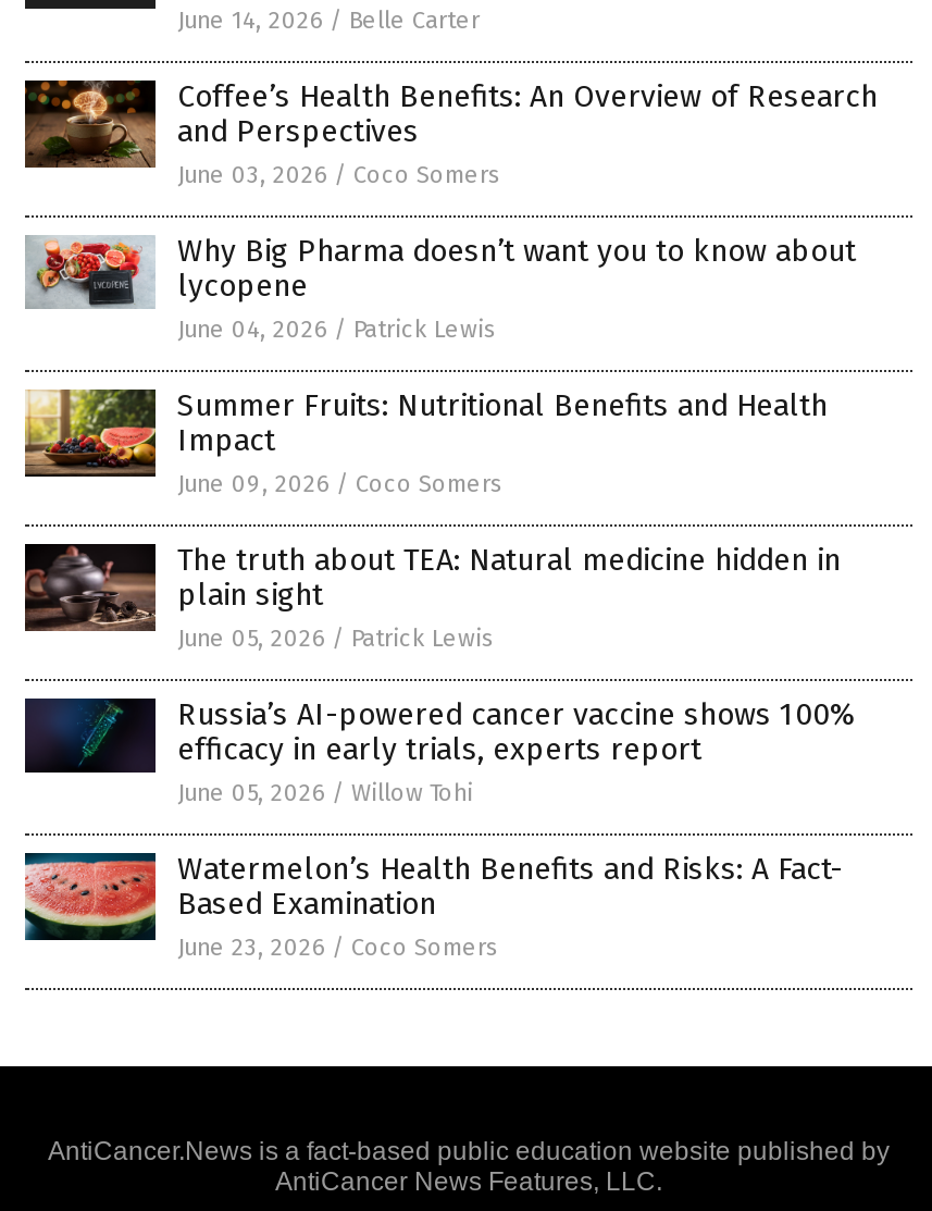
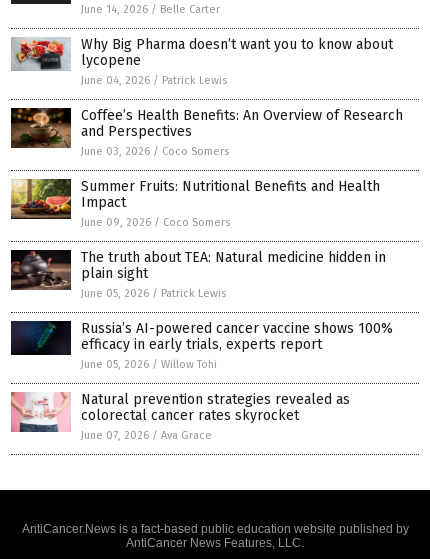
moved down: [image] | Coffee’s Health Benefits: An Overview of Research | and Perspectives | June 03, 2026 / Coco Somers

moved up: [image] | Why Big Pharma doesn’t want you to know about | lycopene | June 04, 2026 / Patrick Lewis

- [image]
- Watermelon’s Health Benefits and Risks: A Fact-
- Based Examination
- June 23, 2026 / Coco Somers
+ [image]
+ Natural prevention strategies revealed as
+ colorectal cancer rates skyrocket
+ June 07, 2026 / Ava Grace
